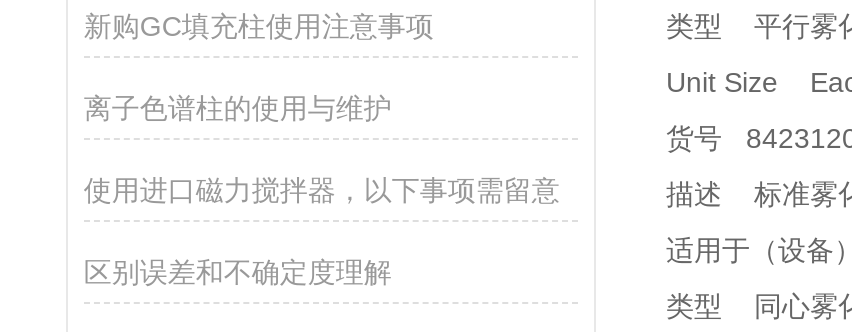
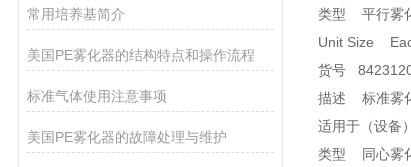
- 新购GC填充柱使用注意事项
+ 常用培养基简介

- 离子色谱柱的使用与维护
+ 美国PE雾化器的结构特点和操作流程

- 使用进口磁力搅拌器，以下事项需留意
+ 标准气体使用注意事项

- 区别误差和不确定度理解
+ 美国PE雾化器的故障处理与维护
